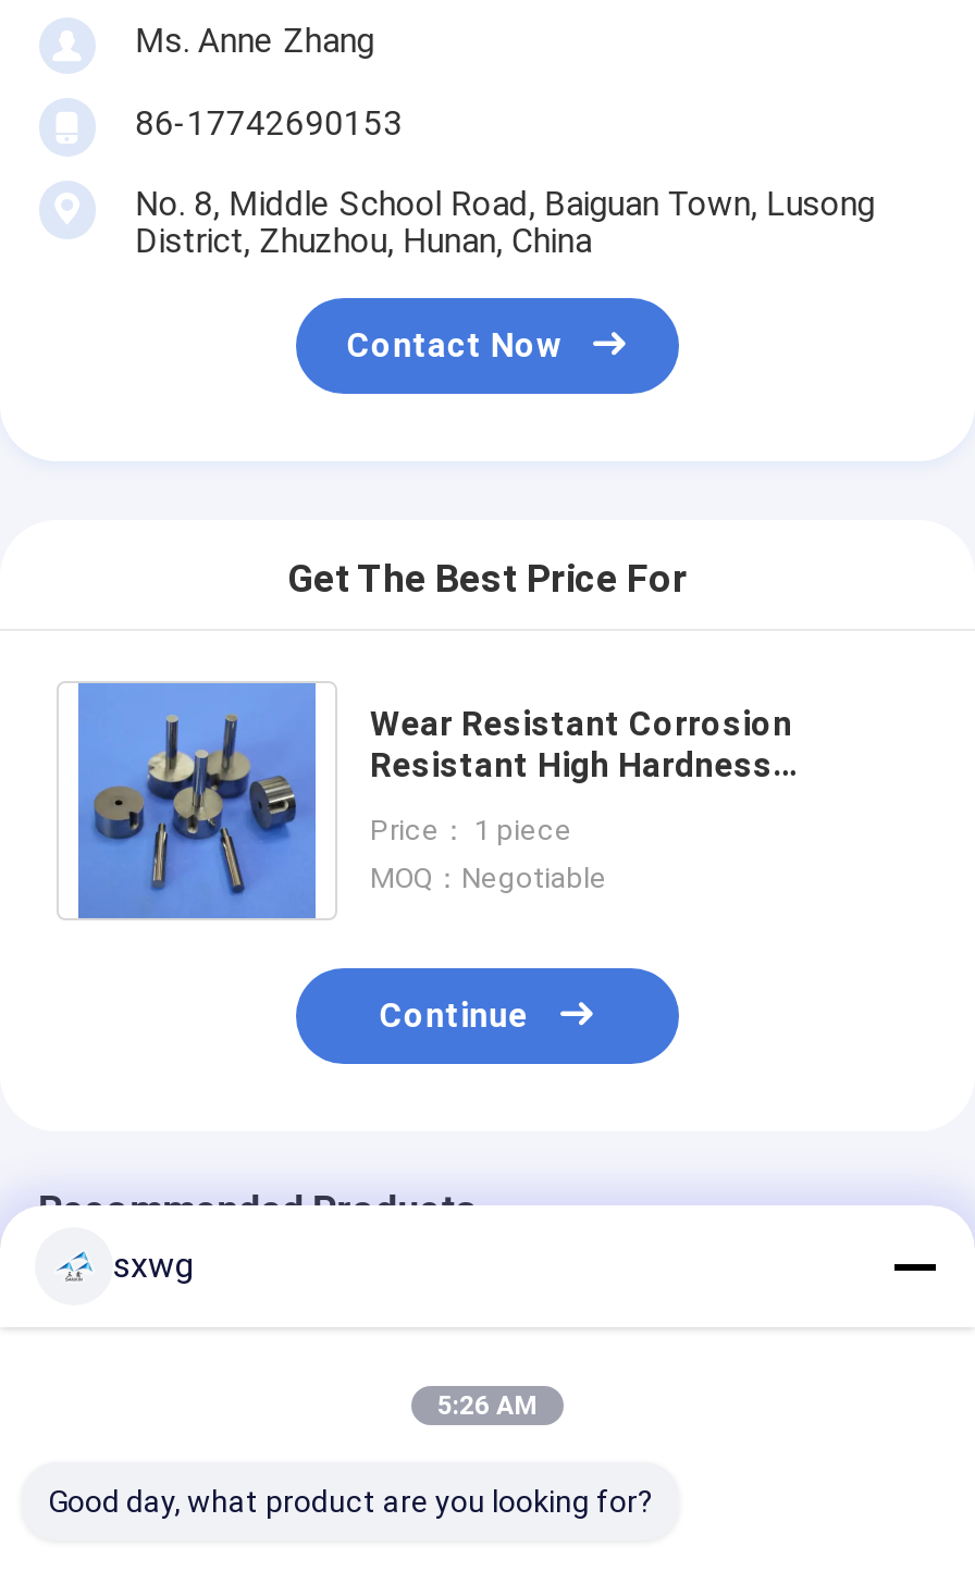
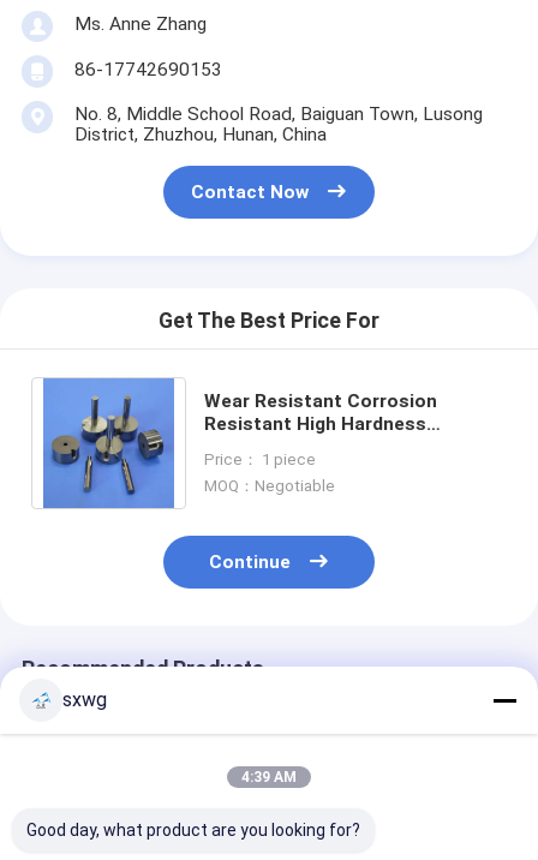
- 5:26 AM
+ 4:39 AM
